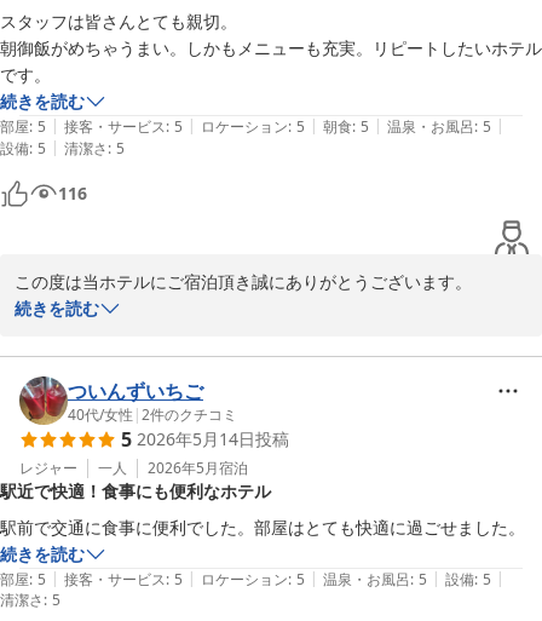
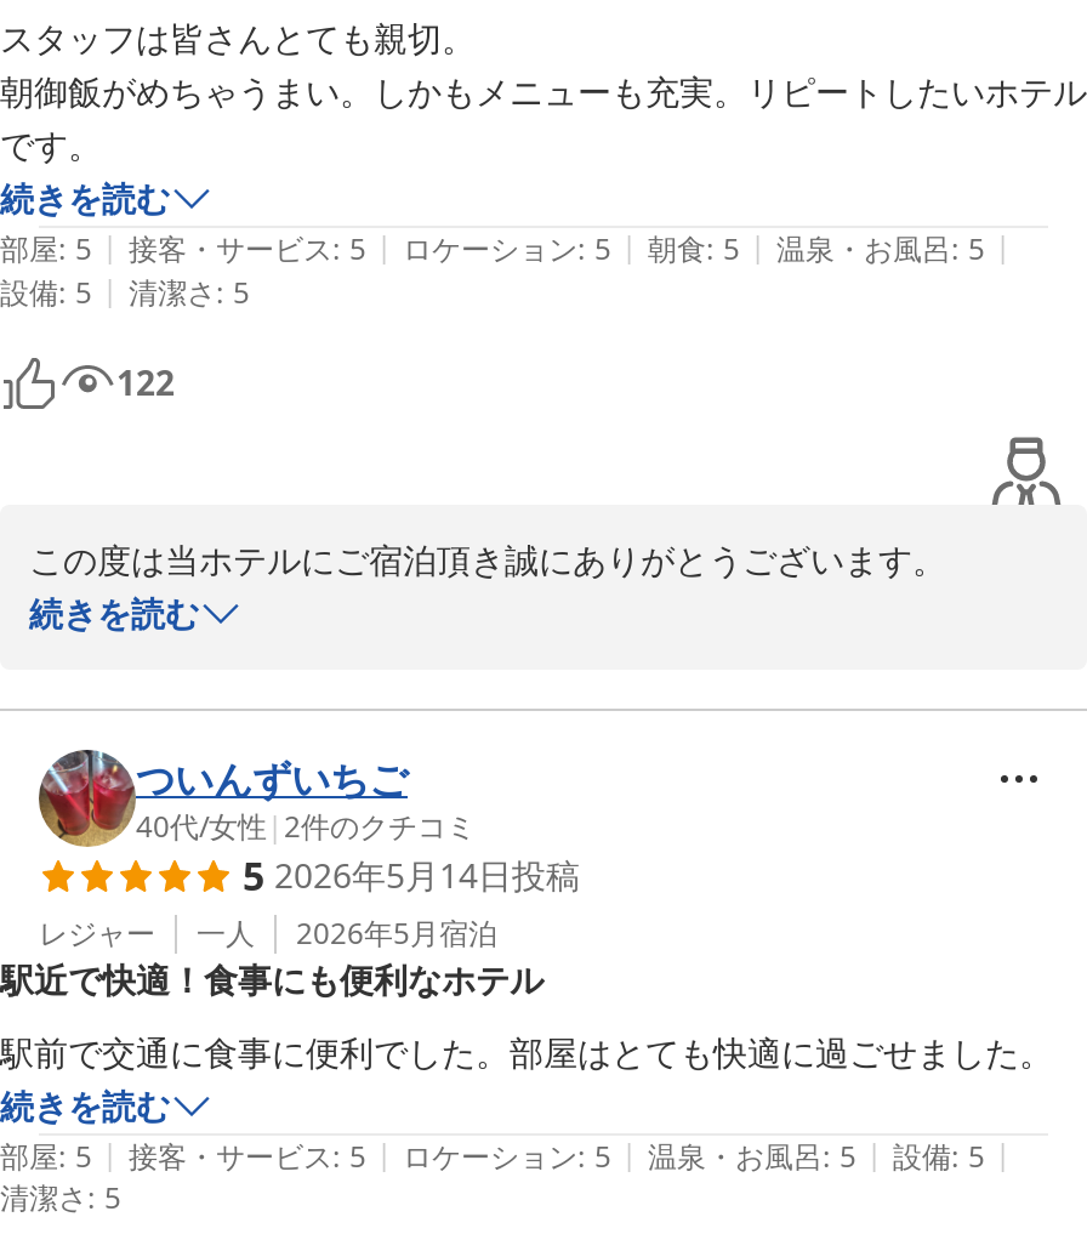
- 116
+ 122
